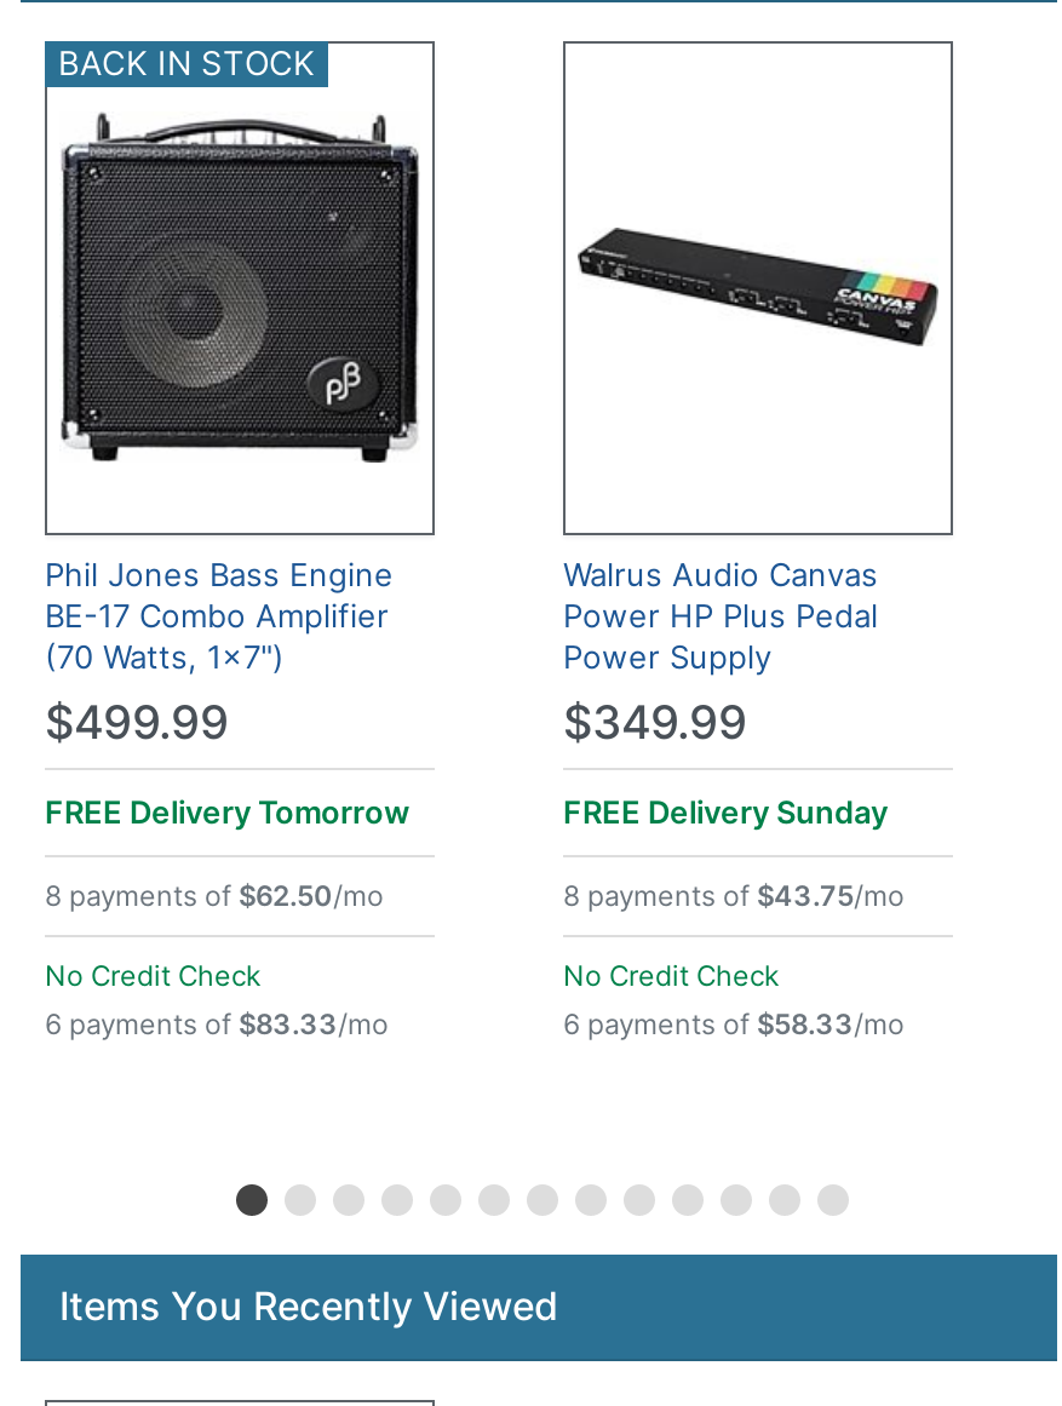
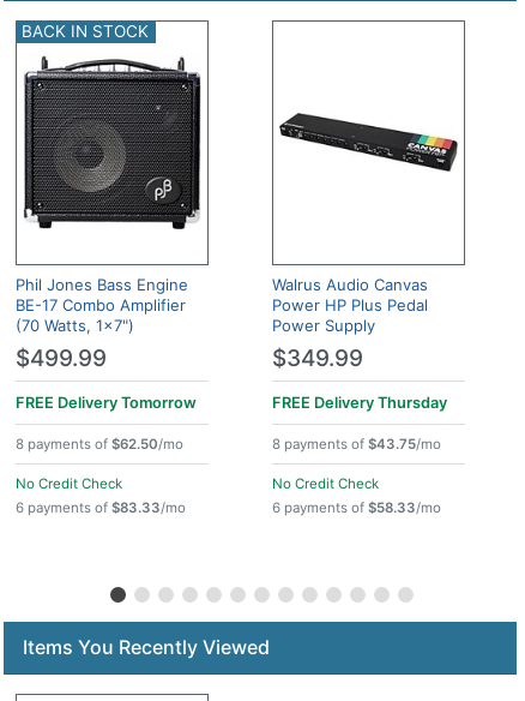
- FREE Delivery Sunday
+ FREE Delivery Thursday
